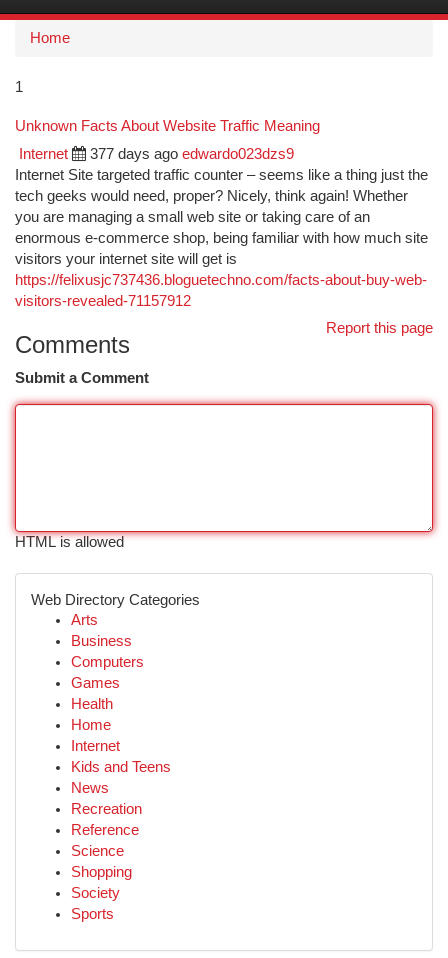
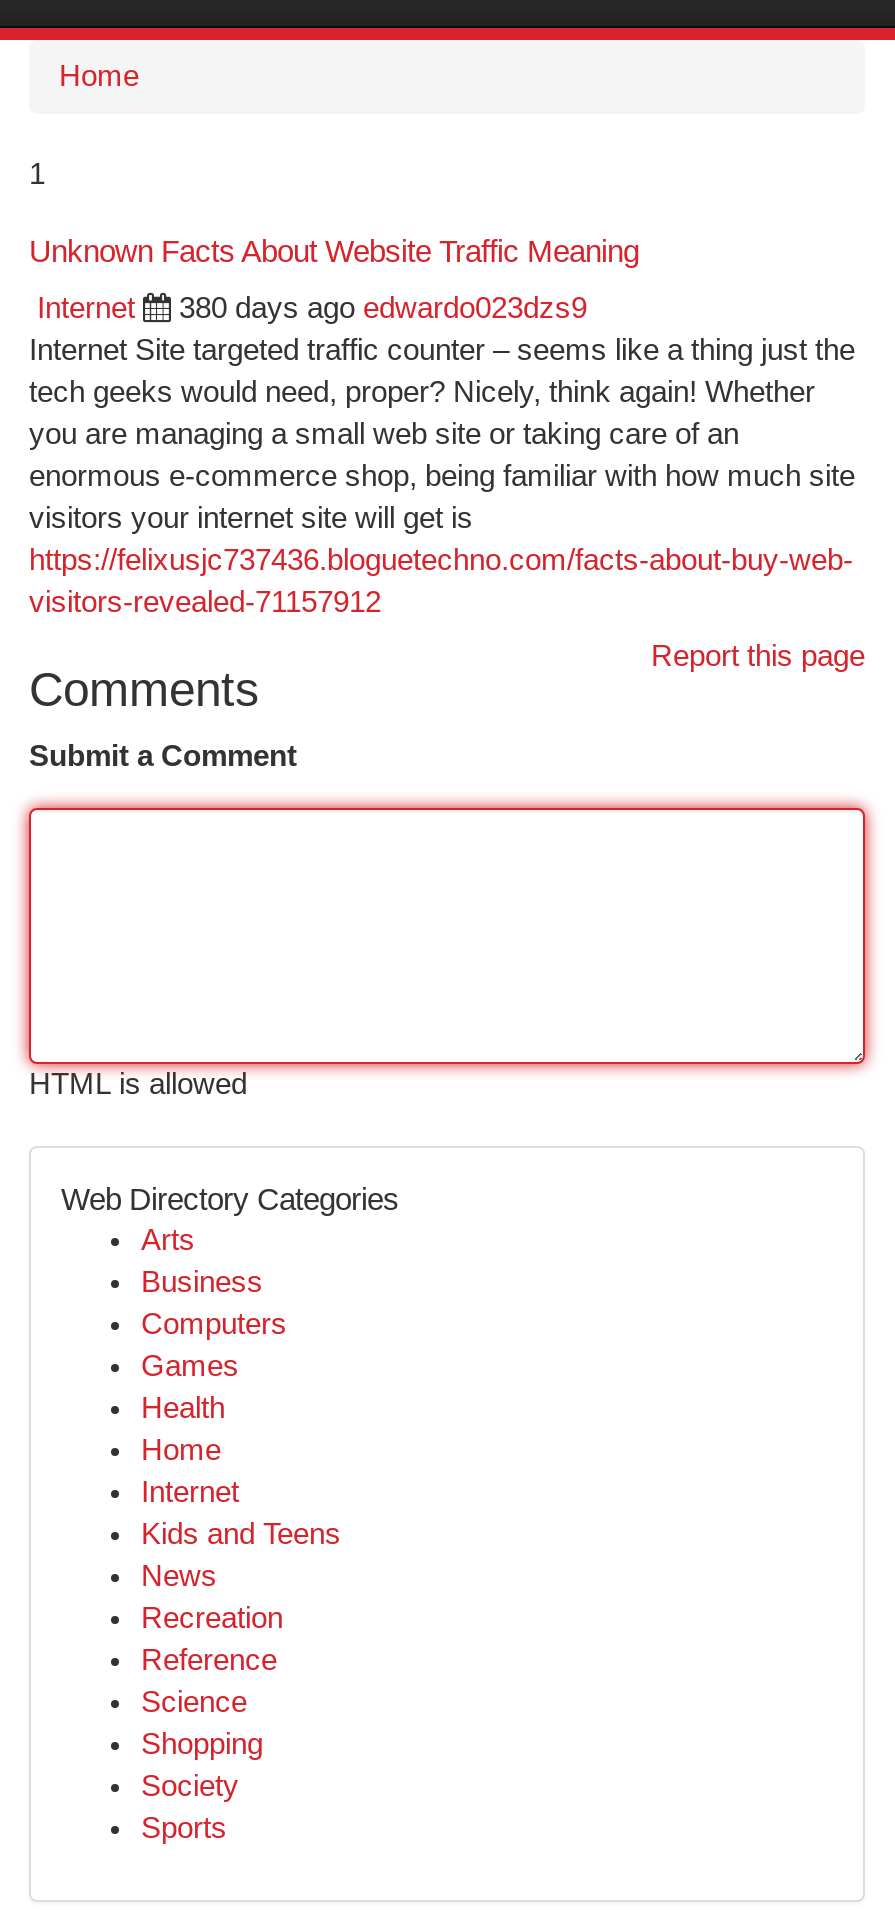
- 377 days ago edwardo023dzs9
+ 380 days ago edwardo023dzs9
